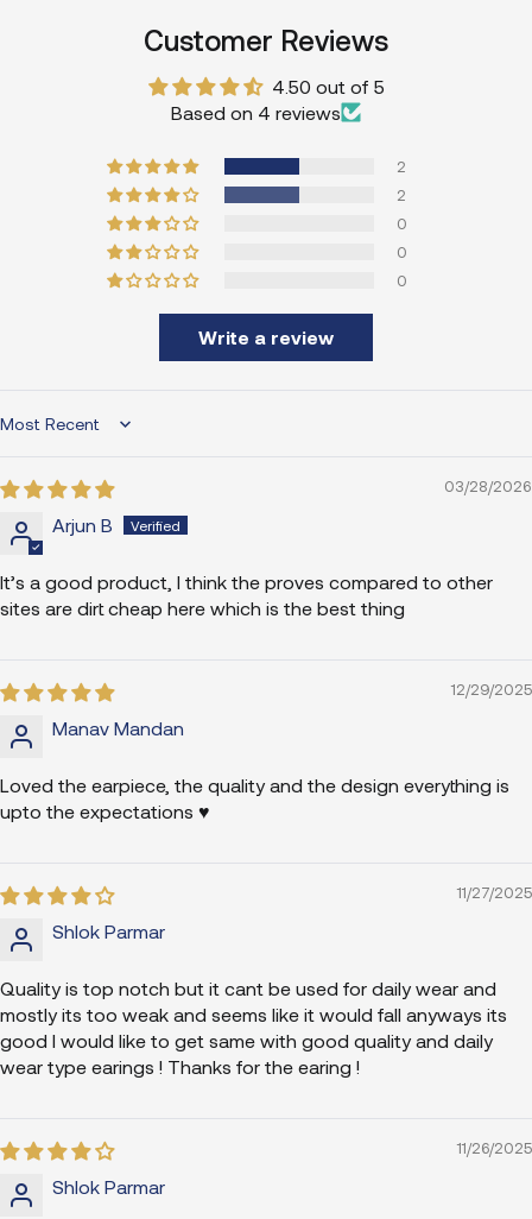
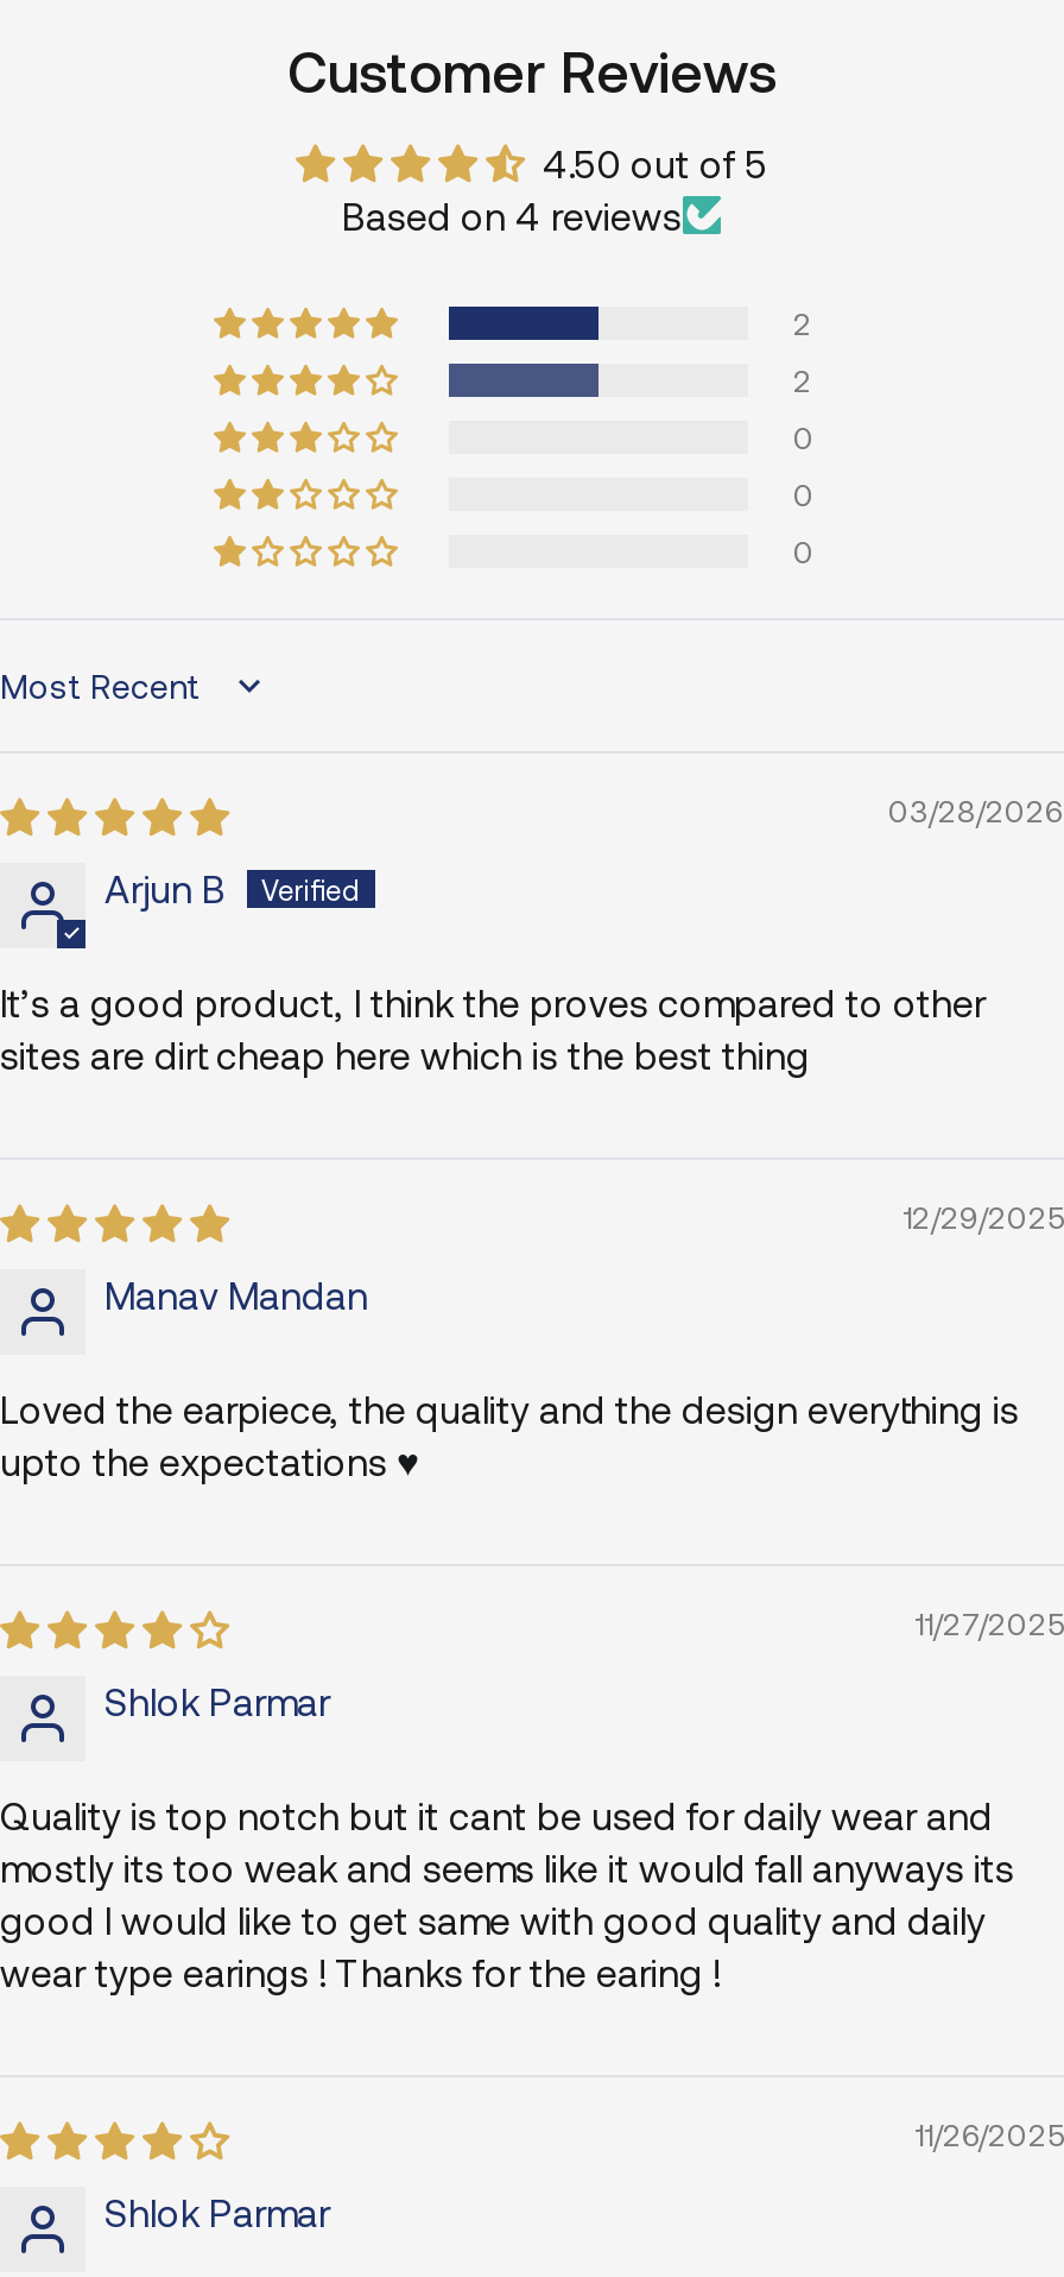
- Write a review
